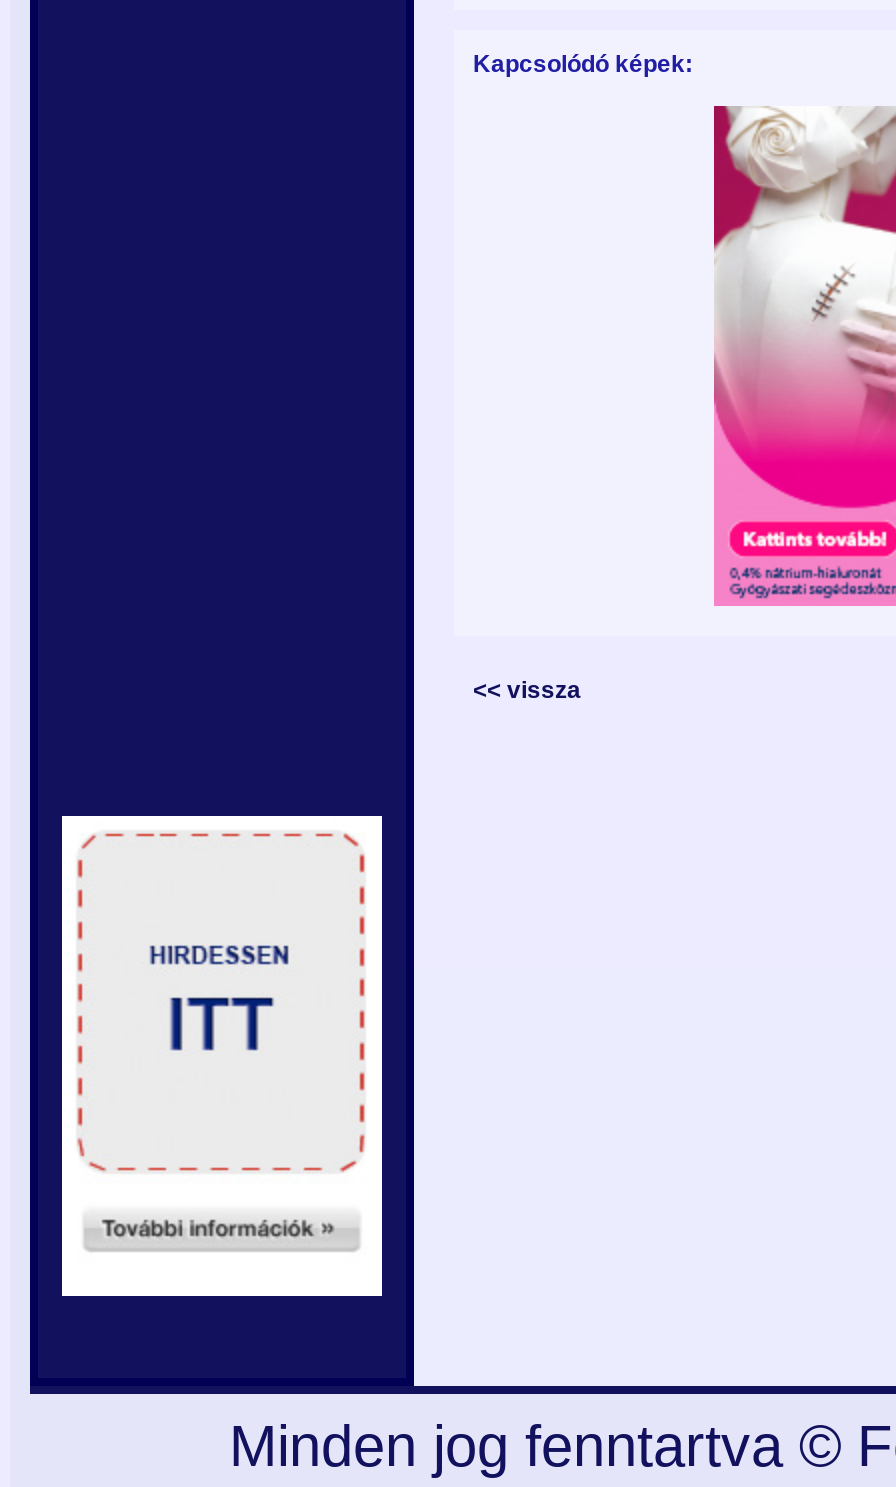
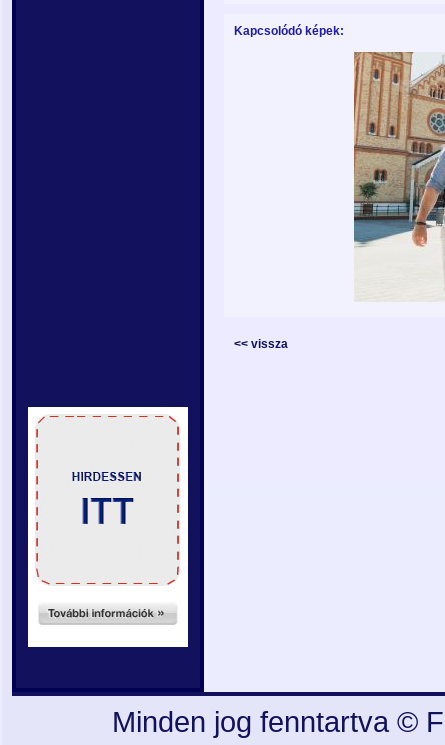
- [image]
+ [image]
